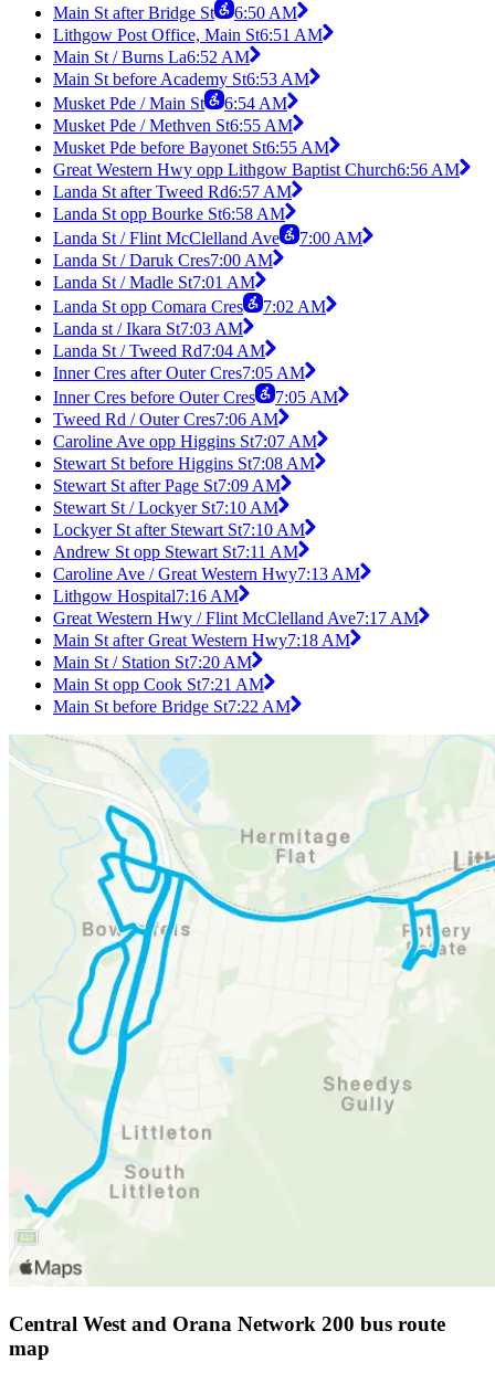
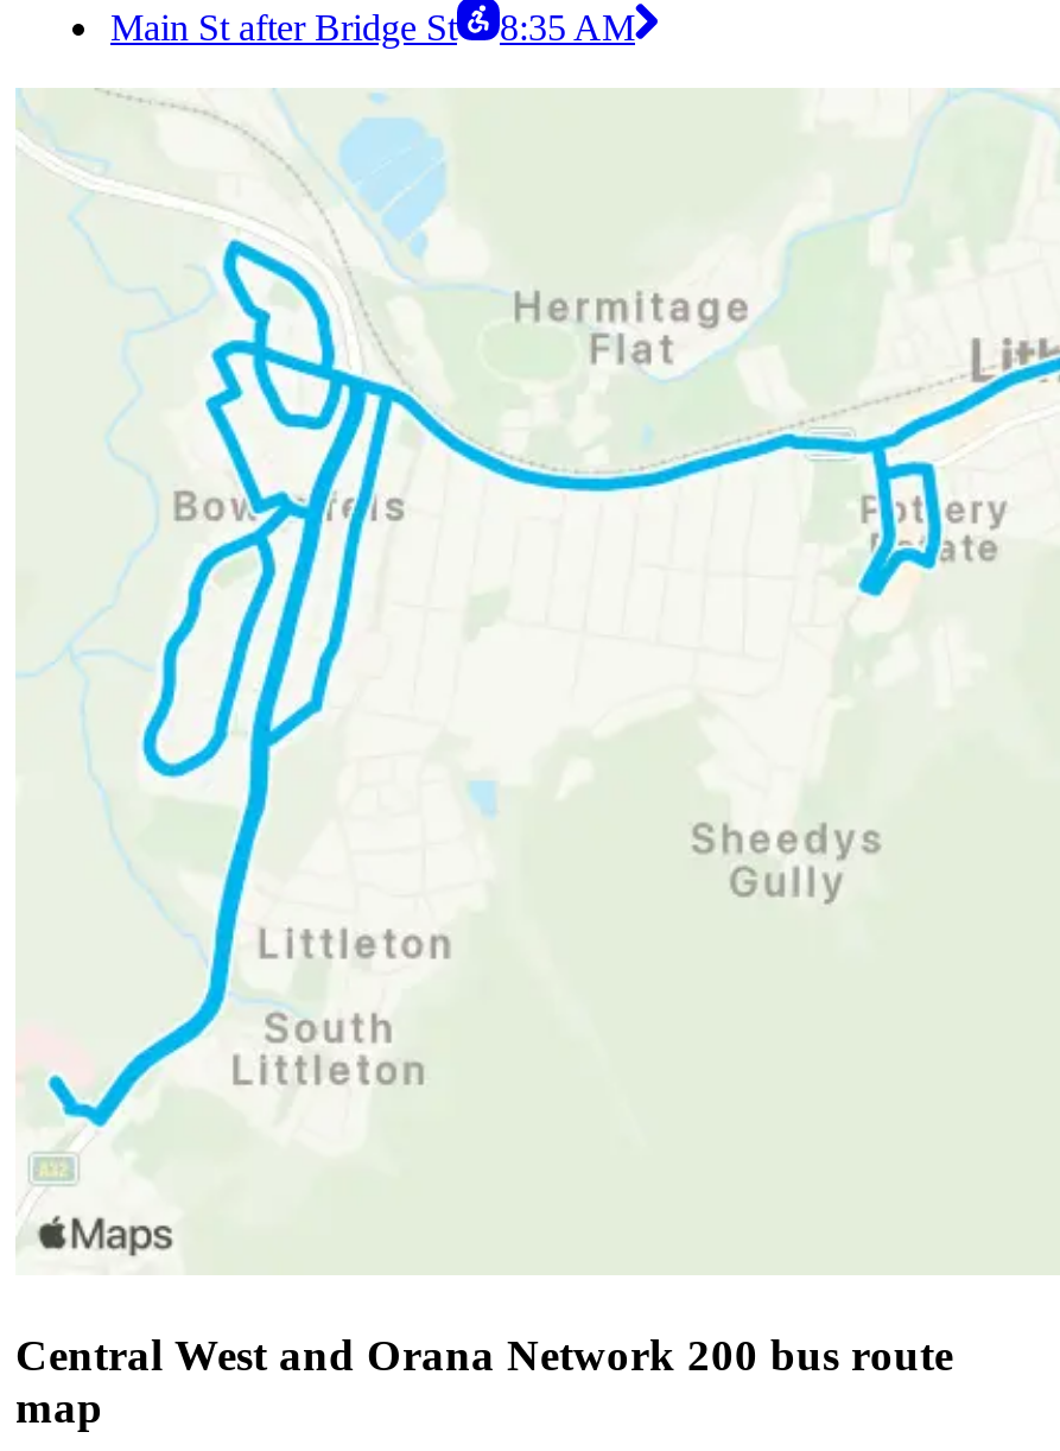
- 6:50 AM
- Lithgow Post Office, Main St6:51 AM
- Main St / Burns La6:52 AM
- Main St before Academy St6:53 AM
- Musket Pde / Main St
- 6:54 AM
- Musket Pde / Methven St6:55 AM
- Musket Pde before Bayonet St6:55 AM
- Great Western Hwy opp Lithgow Baptist Church6:56 AM
- Landa St after Tweed Rd6:57 AM
- Landa St opp Bourke St6:58 AM
- Landa St / Flint McClelland Ave
- 7:00 AM
- Landa St / Daruk Cres7:00 AM
- Landa St / Madle St7:01 AM
- Landa St opp Comara Cres
- 7:02 AM
- Landa st / Ikara St7:03 AM
- Landa St / Tweed Rd7:04 AM
- Inner Cres after Outer Cres7:05 AM
- Inner Cres before Outer Cres
- 7:05 AM
- Tweed Rd / Outer Cres7:06 AM
- Caroline Ave opp Higgins St7:07 AM
- Stewart St before Higgins St7:08 AM
- Stewart St after Page St7:09 AM
- Stewart St / Lockyer St7:10 AM
- Lockyer St after Stewart St7:10 AM
- Andrew St opp Stewart St7:11 AM
- Caroline Ave / Great Western Hwy7:13 AM
- Lithgow Hospital7:16 AM
- Great Western Hwy / Flint McClelland Ave7:17 AM
- Main St after Great Western Hwy7:18 AM
- Main St / Station St7:20 AM
- Main St opp Cook St7:21 AM
- Main St before Bridge St7:22 AM
+ 8:35 AM
